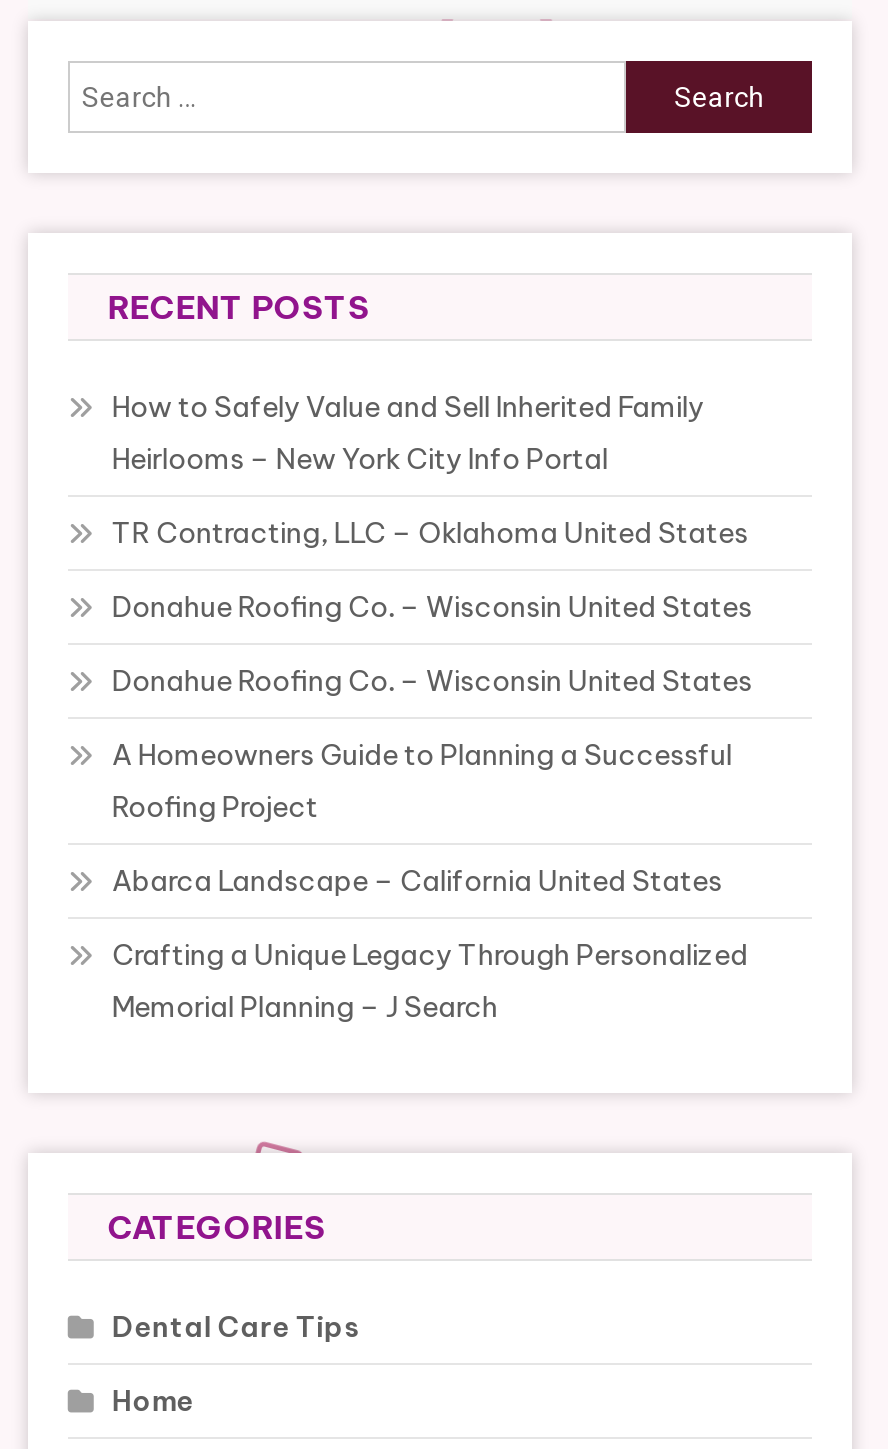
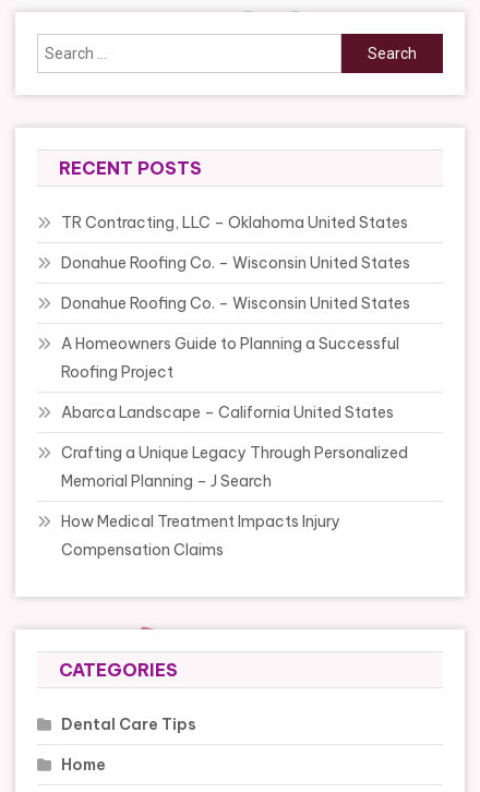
- How to Safely Value and Sell Inherited Family
- Heirlooms – New York City Info Portal

moved up: TR Contracting, LLC – Oklahoma United States | Donahue Roofing Co. – Wisconsin United States | Donahue Roofing Co. – Wisconsin United States | A Homeowners Guide to Planning a Successful | Roofing Project | Abarca Landscape – California United States | Crafting a Unique Legacy Through Personalized | Memorial Planning – J Search

+ How Medical Treatment Impacts Injury
+ Compensation Claims
